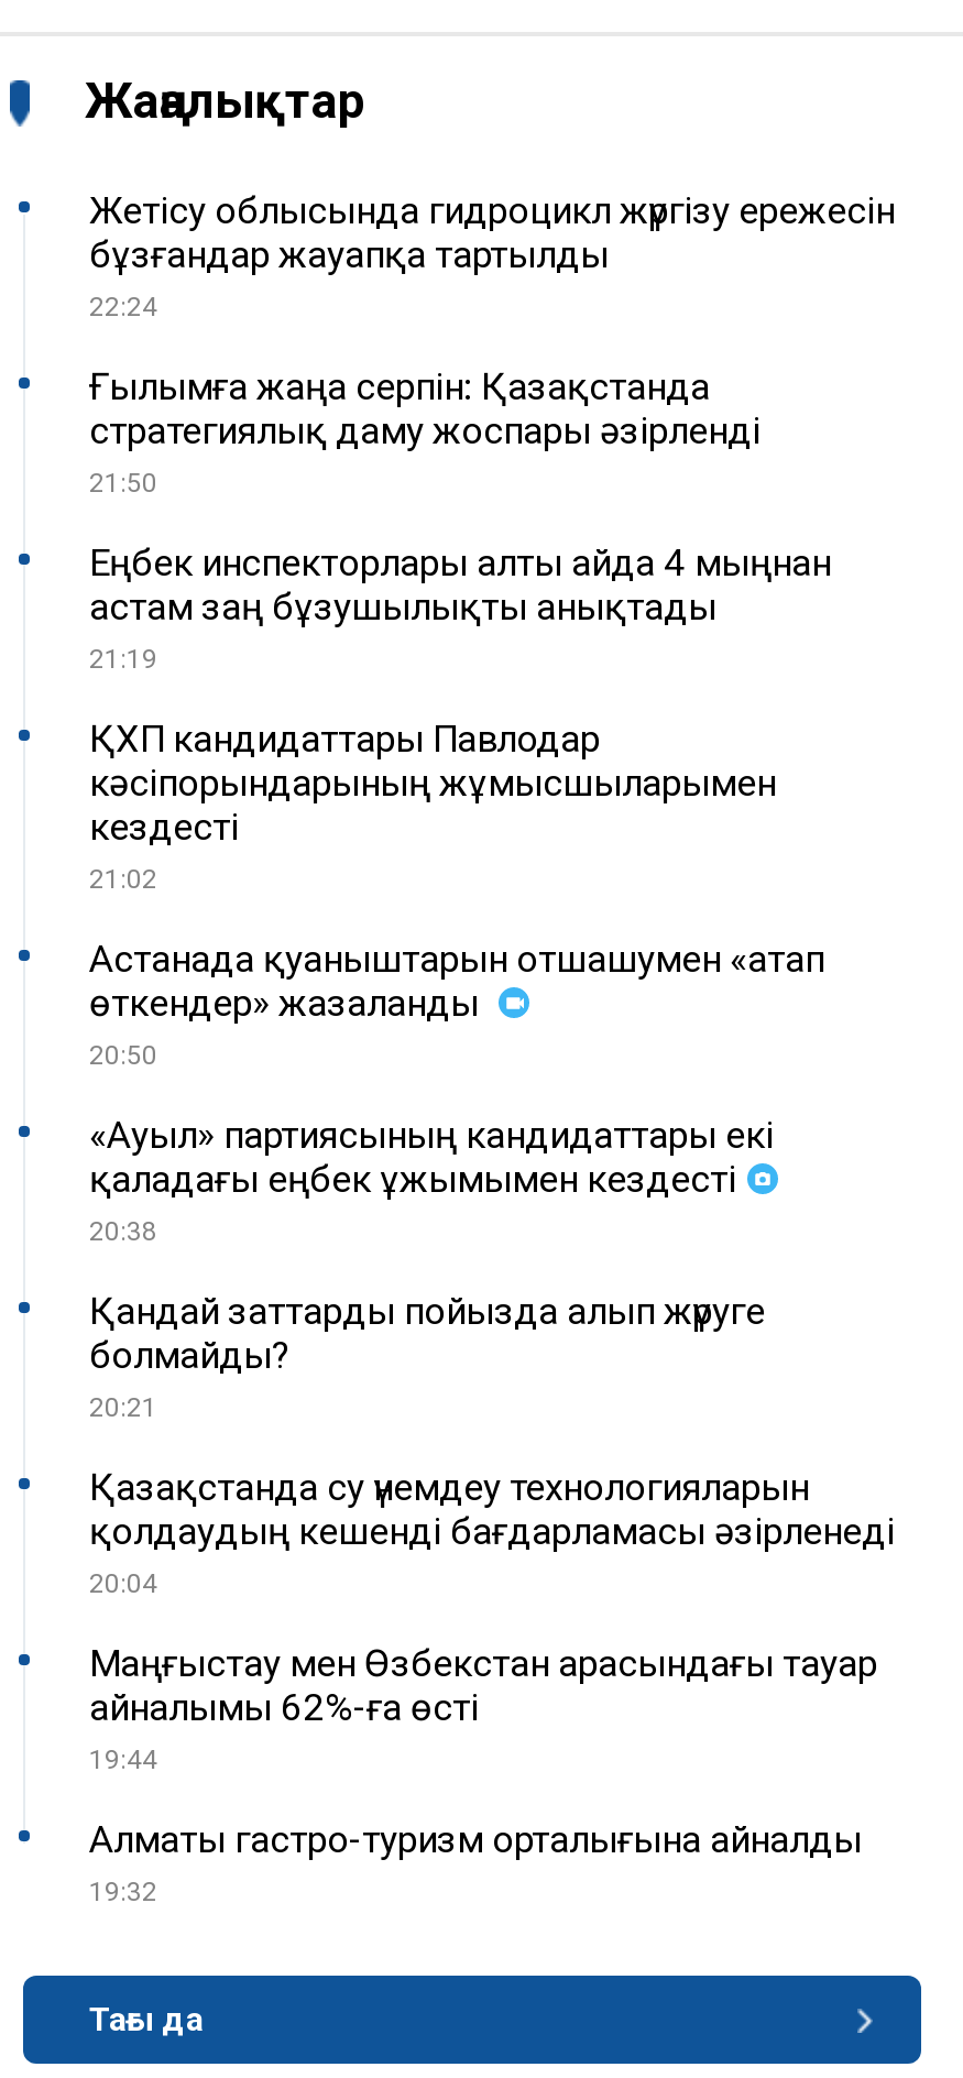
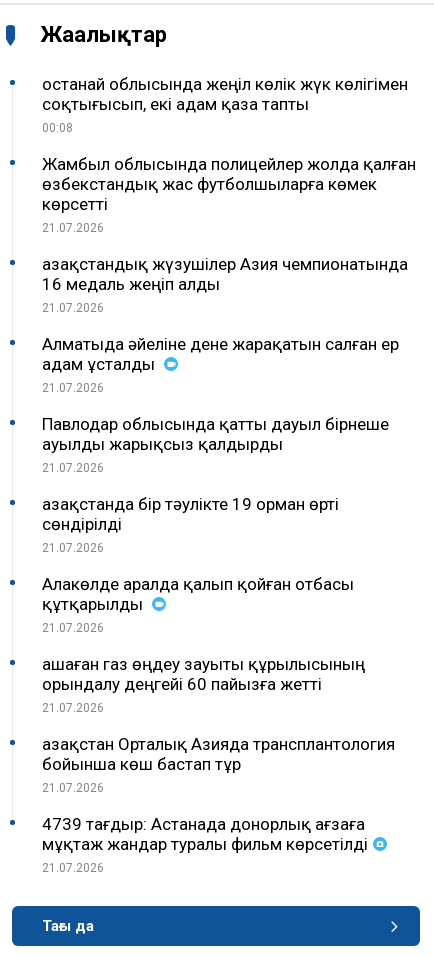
- Жетісу облысында гидроцикл жүргізу ережесін
- бұзғандар жауапқа тартылды
- 22:24
+ Қостанай облысында жеңіл көлік жүк көлігімен
+ соқтығысып, екі адам қаза тапты
+ 00:08

- Ғылымға жаңа серпін: Қазақстанда
- стратегиялық даму жоспары әзірленді
- 21:50
+ Жамбыл облысында полицейлер жолда қалған
+ өзбекстандық жас футболшыларға көмек
+ көрсетті
+ 21.07.2026

- Еңбек инспекторлары алты айда 4 мыңнан
- астам заң бұзушылықты анықтады
- 21:19
+ Қазақстандық жүзушілер Азия чемпионатында
+ 16 медаль жеңіп алды
+ 21.07.2026

- ҚХП кандидаттары Павлодар
- кәсіпорындарының жұмысшыларымен
- кездесті
- 21:02
+ Алматыда әйеліне дене жарақатын салған ер
+ адам ұсталды
+ 21.07.2026

- Астанада қуаныштарын отшашумен «атап
- өткендер» жазаланды
- 20:50
+ Павлодар облысында қатты дауыл бірнеше
+ ауылды жарықсыз қалдырды
+ 21.07.2026

- «Ауыл» партиясының кандидаттары екі
- қаладағы еңбек ұжымымен кездесті
- 20:38
+ Қазақстанда бір тәулікте 19 орман өрті
+ сөндірілді
+ 21.07.2026

- Қандай заттарды пойызда алып жүруге
- болмайды?
- 20:21
+ Алакөлде аралда қалып қойған отбасы
+ құтқарылды
+ 21.07.2026

- Қазақстанда су үнемдеу технологияларын
- қолдаудың кешенді бағдарламасы әзірленеді
- 20:04
+ Қашаған газ өңдеу зауыты құрылысының
+ орындалу деңгейі 60 пайызға жетті
+ 21.07.2026

- Маңғыстау мен Өзбекстан арасындағы тауар
- айналымы 62%-ға өсті
- 19:44
+ Қазақстан Орталық Азияда трансплантология
+ бойынша көш бастап тұр
+ 21.07.2026

- Алматы гастро-туризм орталығына айналды
- 19:32
+ 4739 тағдыр: Астанада донорлық ағзаға
+ мұқтаж жандар туралы фильм көрсетілді
+ 21.07.2026
